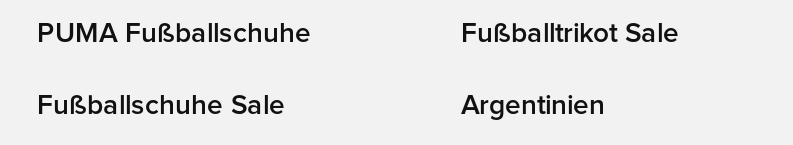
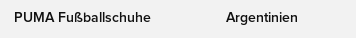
- Fußballtrikot Sale
- Fußballschuhe Sale
